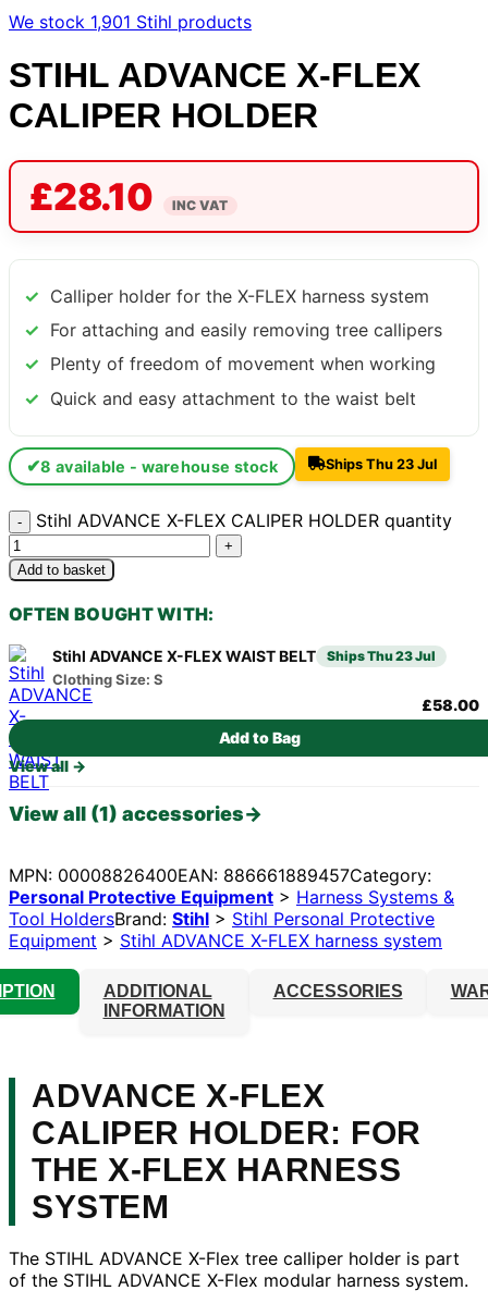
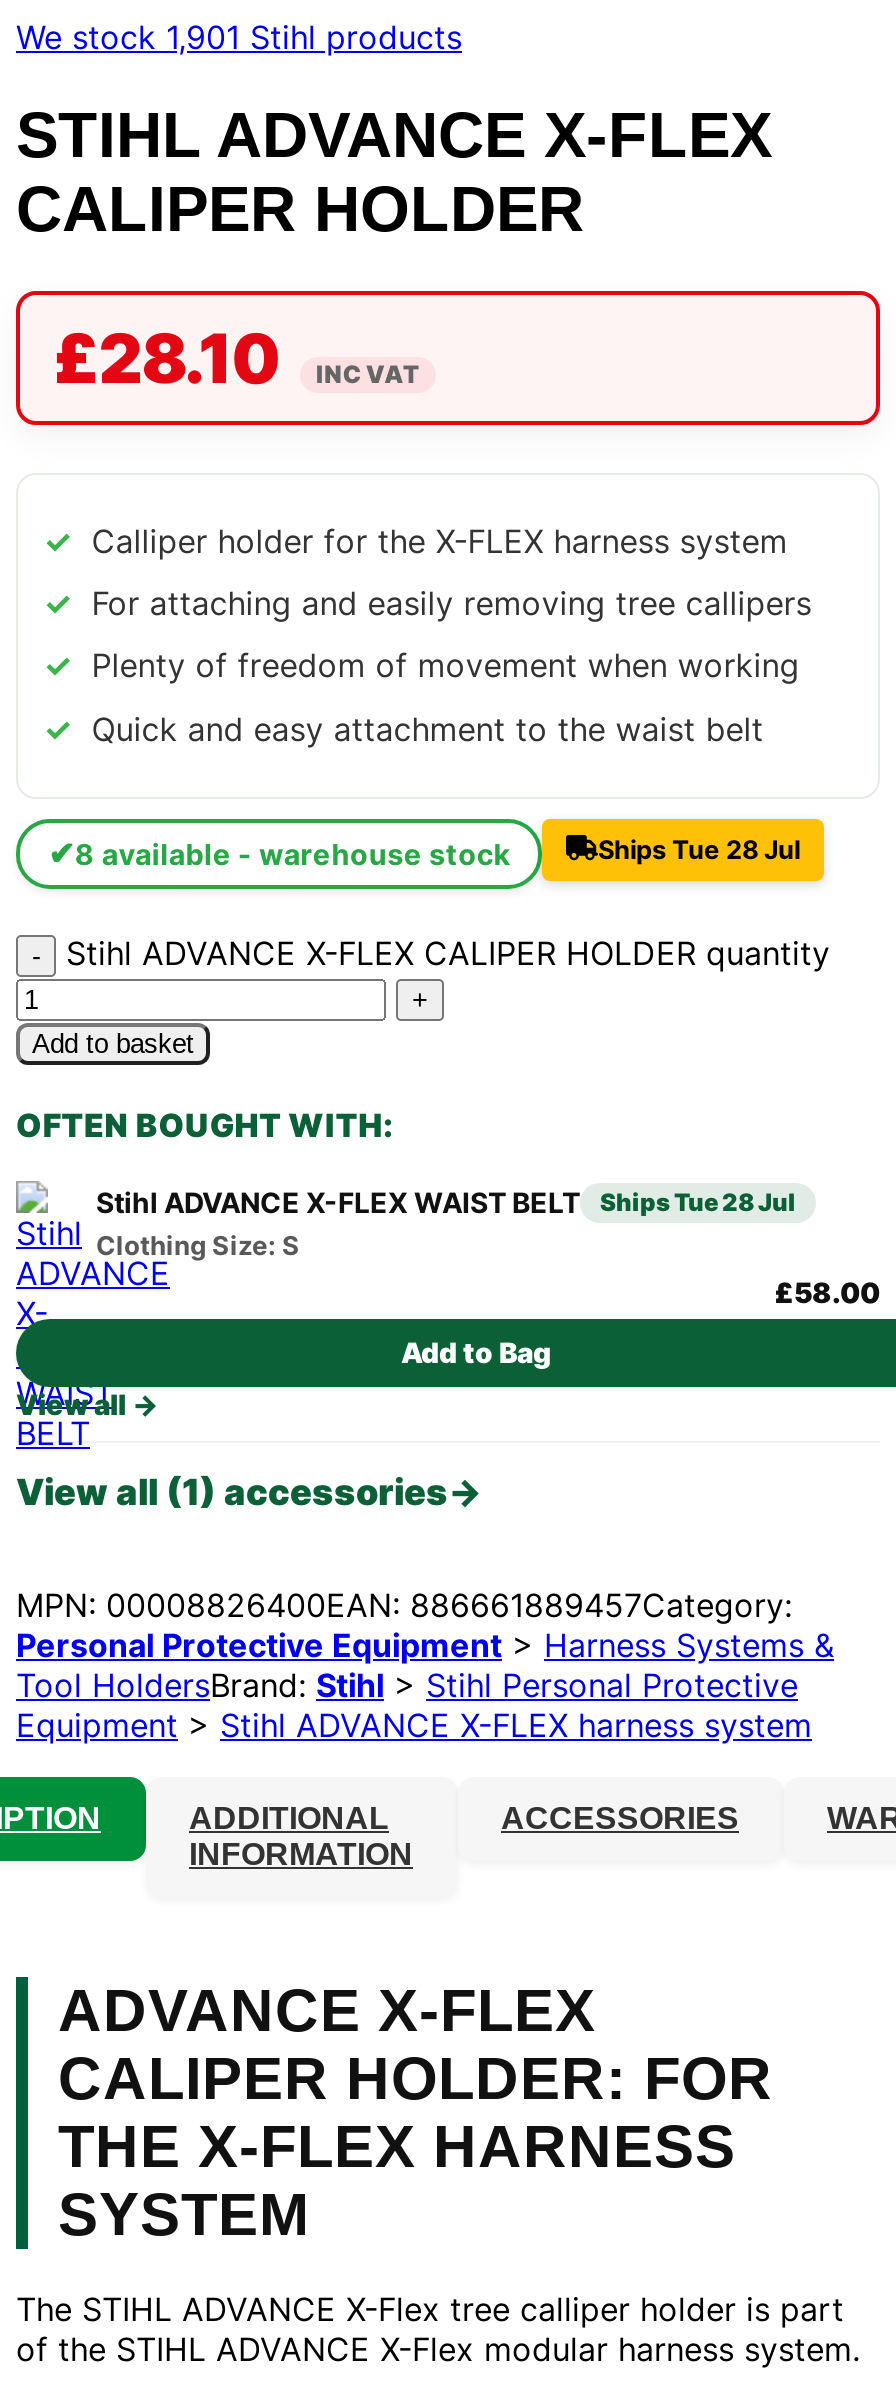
- Ships Thu 23 Jul
+ Ships Tue 28 Jul

- Stihl ADVANCE X-FLEX WAIST BELT Ships Thu 23 Jul
+ Stihl ADVANCE X-FLEX WAIST BELT Ships Tue 28 Jul
